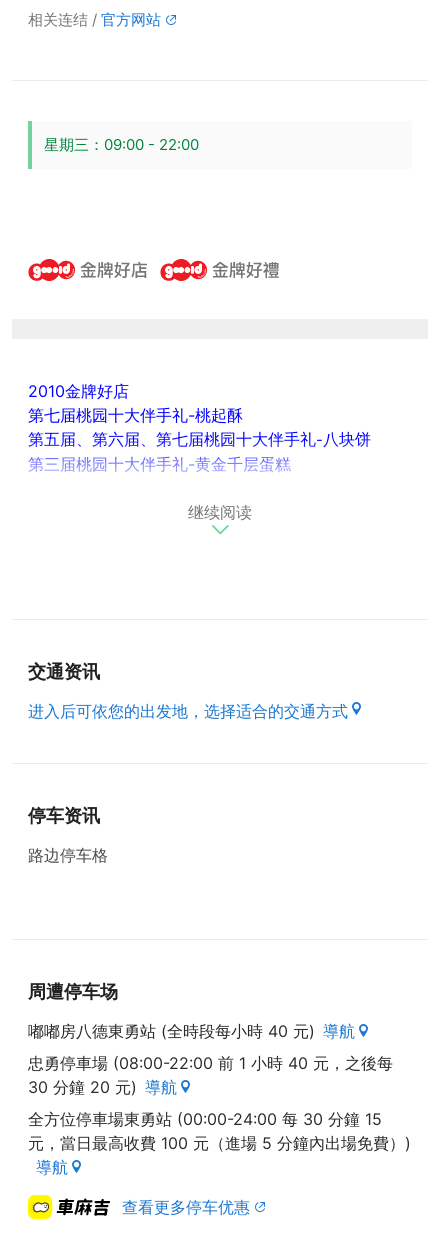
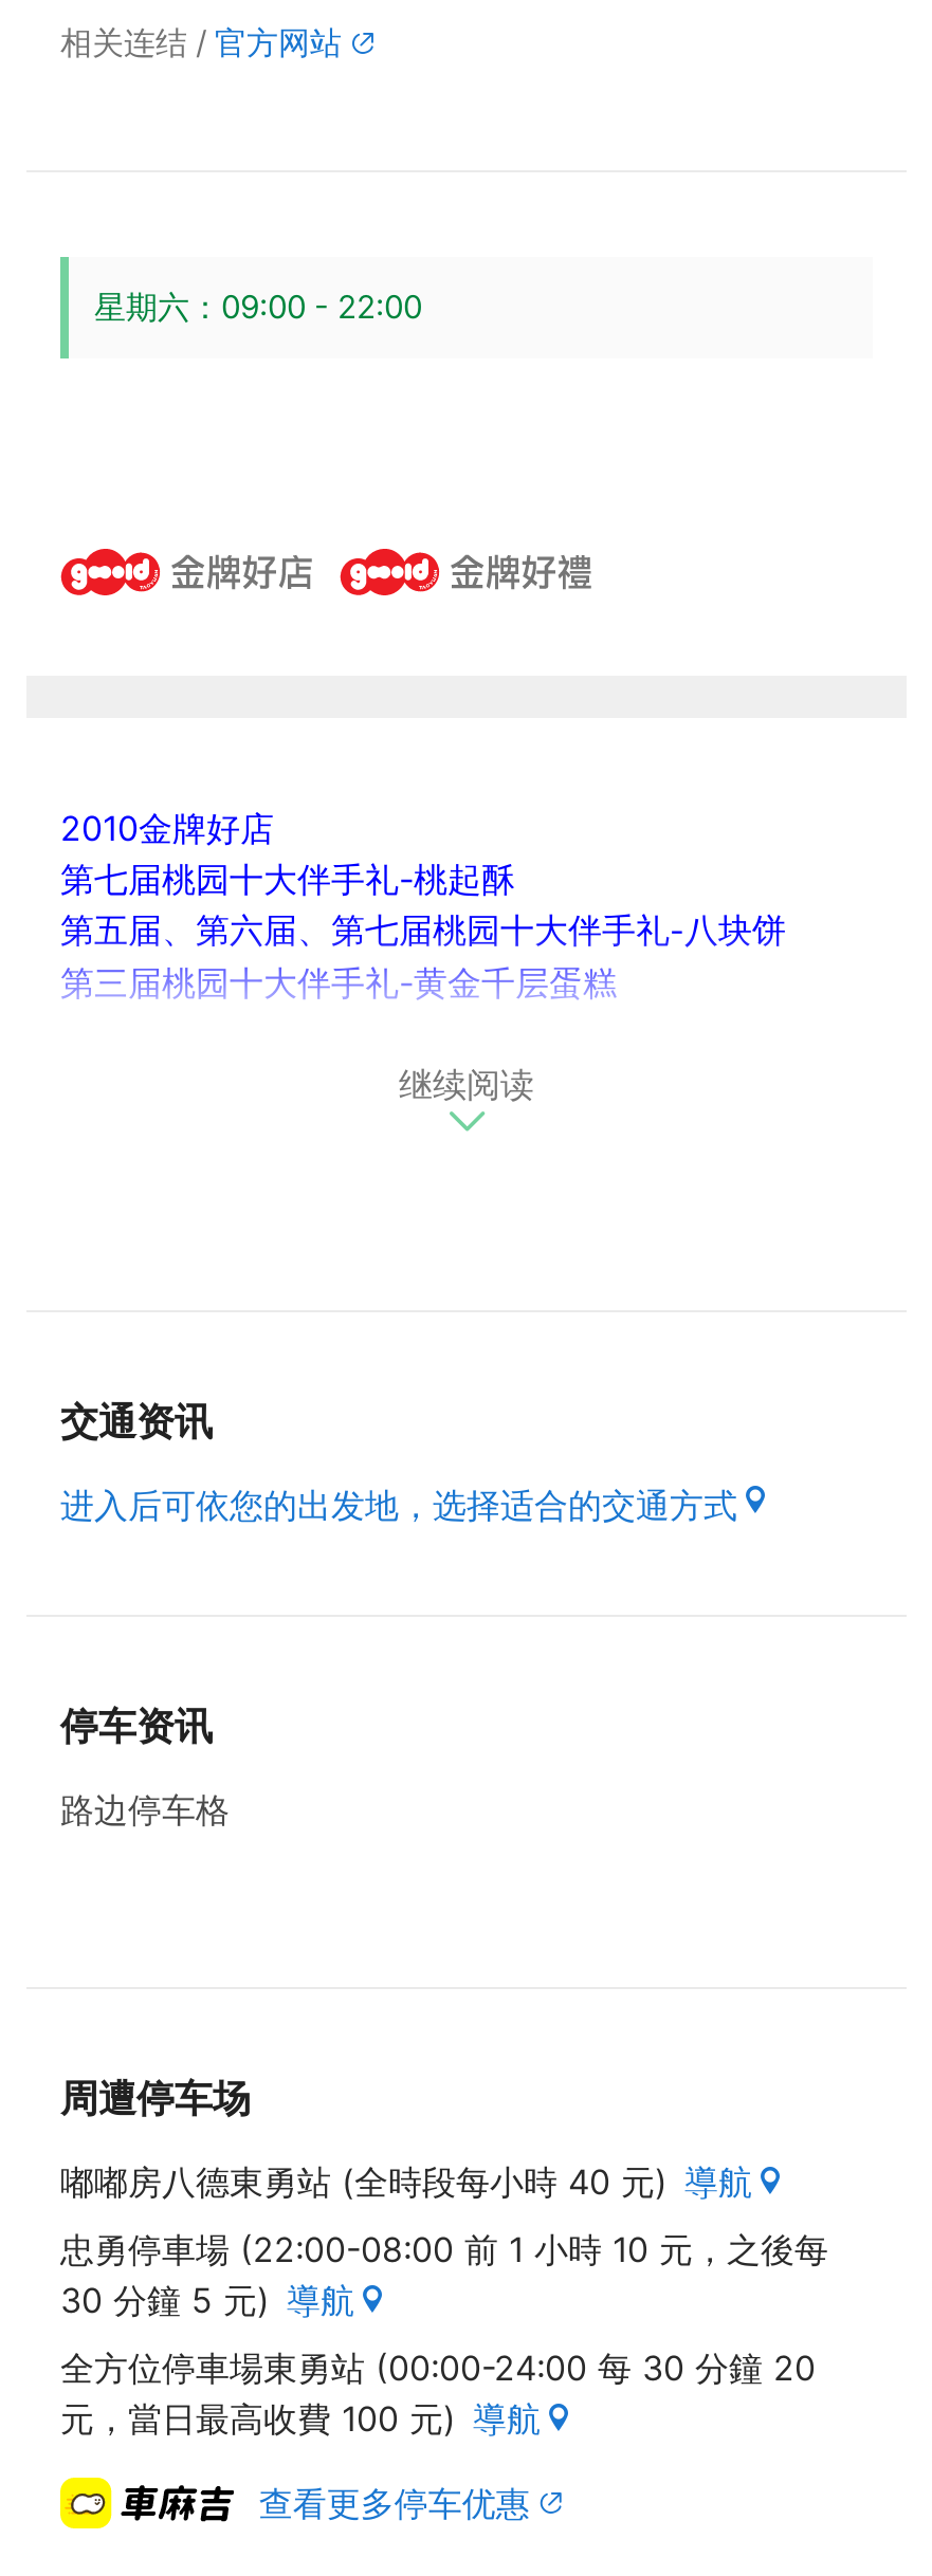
- 星期三：09:00 - 22:00
+ 星期六：09:00 - 22:00

- 忠勇停車場 (08:00-22:00 前 1 小時 40 元，之後每
- 30 分鐘 20 元) 導航
+ 忠勇停車場 (22:00-08:00 前 1 小時 10 元，之後每
+ 30 分鐘 5 元) 導航

- 全方位停車場東勇站 (00:00-24:00 每 30 分鐘 15
- 元，當日最高收費 100 元（進場 5 分鐘內出場免費）)
- 導航
+ 全方位停車場東勇站 (00:00-24:00 每 30 分鐘 20
+ 元，當日最高收費 100 元) 導航
